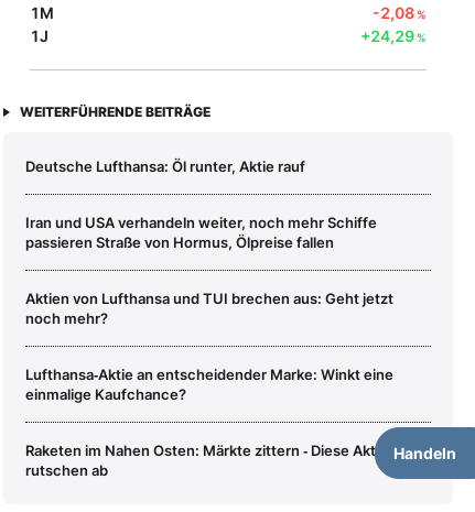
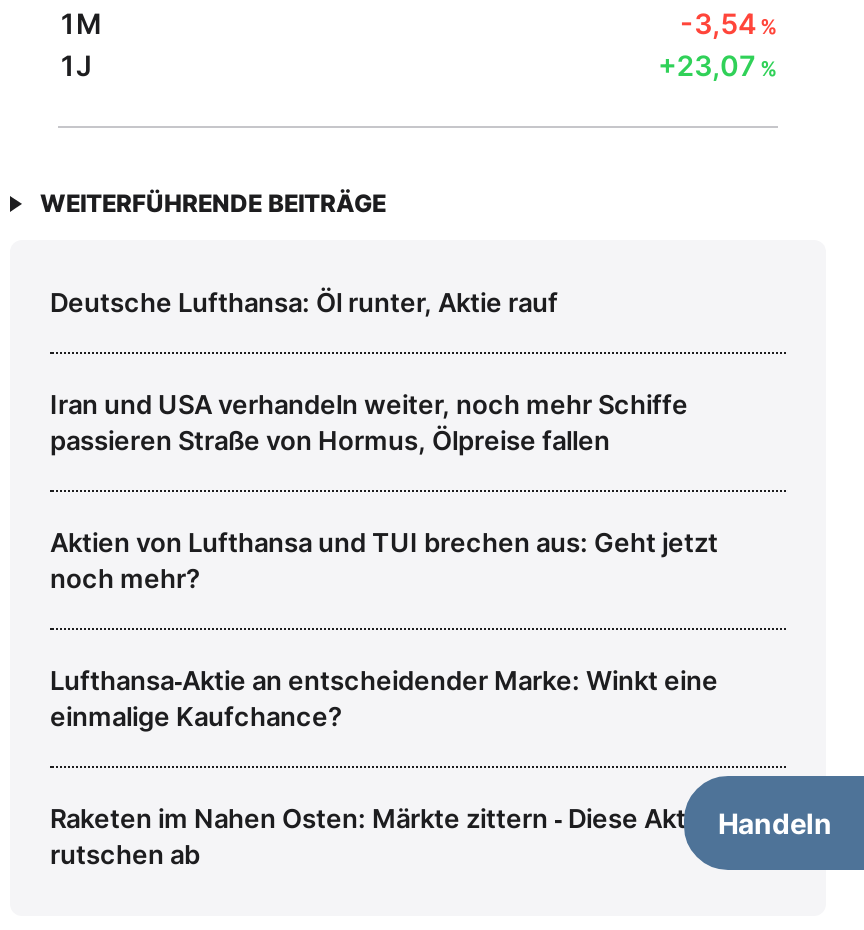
- -2,08%
+ -3,54%

- +24,29%
+ +23,07%
